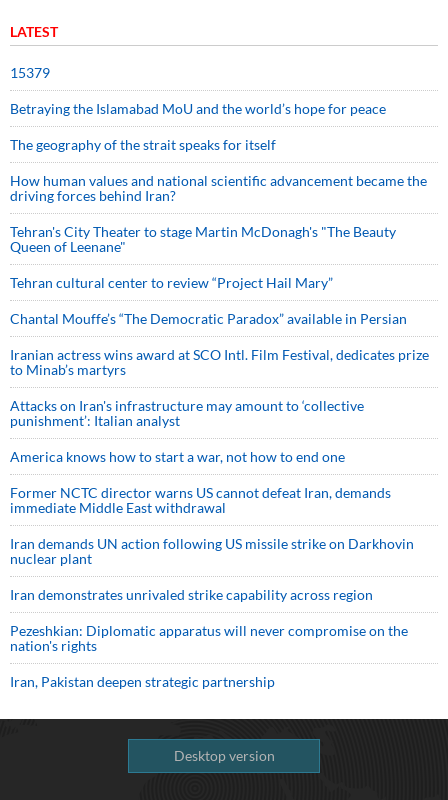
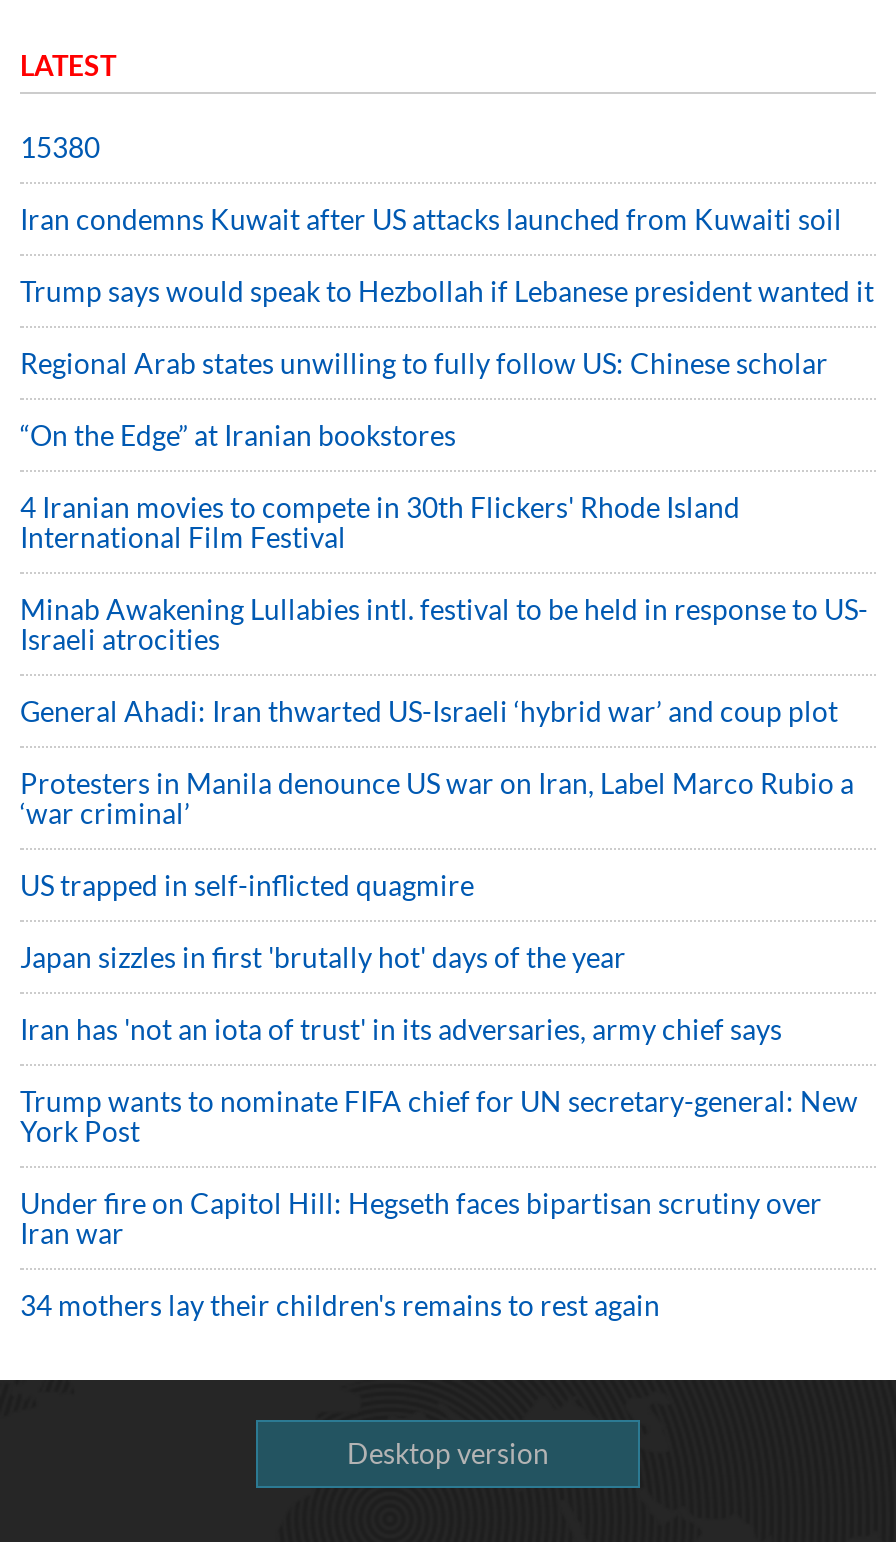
- 15379
+ 15380

- Betraying the Islamabad MoU and the world’s hope for peace
+ Iran condemns Kuwait after US attacks launched from Kuwaiti soil

- The geography of the strait speaks for itself
+ Trump says would speak to Hezbollah if Lebanese president wanted it

- How human values and national scientific advancement became the
- driving forces behind Iran?
+ Regional Arab states unwilling to fully follow US: Chinese scholar

- Tehran's City Theater to stage Martin McDonagh's "The Beauty
- Queen of Leenane"
+ “On the Edge” at Iranian bookstores

- Tehran cultural center to review “Project Hail Mary”
+ 4 Iranian movies to compete in 30th Flickers' Rhode Island
+ International Film Festival

- Chantal Mouffe’s “The Democratic Paradox” available in Persian
+ Minab Awakening Lullabies intl. festival to be held in response to US-
+ Israeli atrocities

- Iranian actress wins award at SCO Intl. Film Festival, dedicates prize
- to Minab’s martyrs
+ General Ahadi: Iran thwarted US-Israeli ‘hybrid war’ and coup plot

- Attacks on Iran's infrastructure may amount to ‘collective
- punishment’: Italian analyst
+ Protesters in Manila denounce US war on Iran, Label Marco Rubio a
+ ‘war criminal’

- America knows how to start a war, not how to end one
+ US trapped in self-inflicted quagmire

- Former NCTC director warns US cannot defeat Iran, demands
- immediate Middle East withdrawal
+ Japan sizzles in first 'brutally hot' days of the year

- Iran demands UN action following US missile strike on Darkhovin
- nuclear plant
+ Iran has 'not an iota of trust' in its adversaries, army chief says

- Iran demonstrates unrivaled strike capability across region
+ Trump wants to nominate FIFA chief for UN secretary-general: New
+ York Post

- Pezeshkian: Diplomatic apparatus will never compromise on the
- nation's rights
+ Under fire on Capitol Hill: Hegseth faces bipartisan scrutiny over
+ Iran war

- Iran, Pakistan deepen strategic partnership
+ 34 mothers lay their children's remains to rest again
